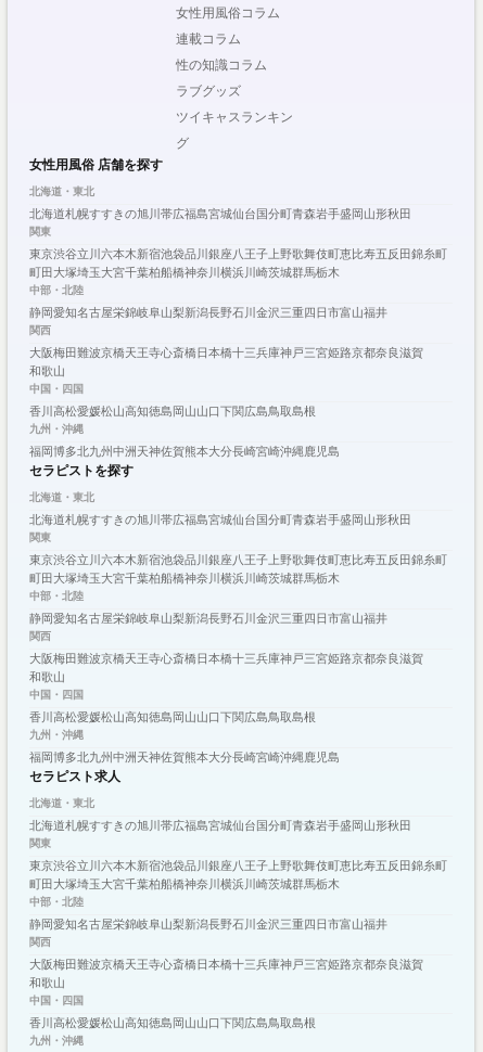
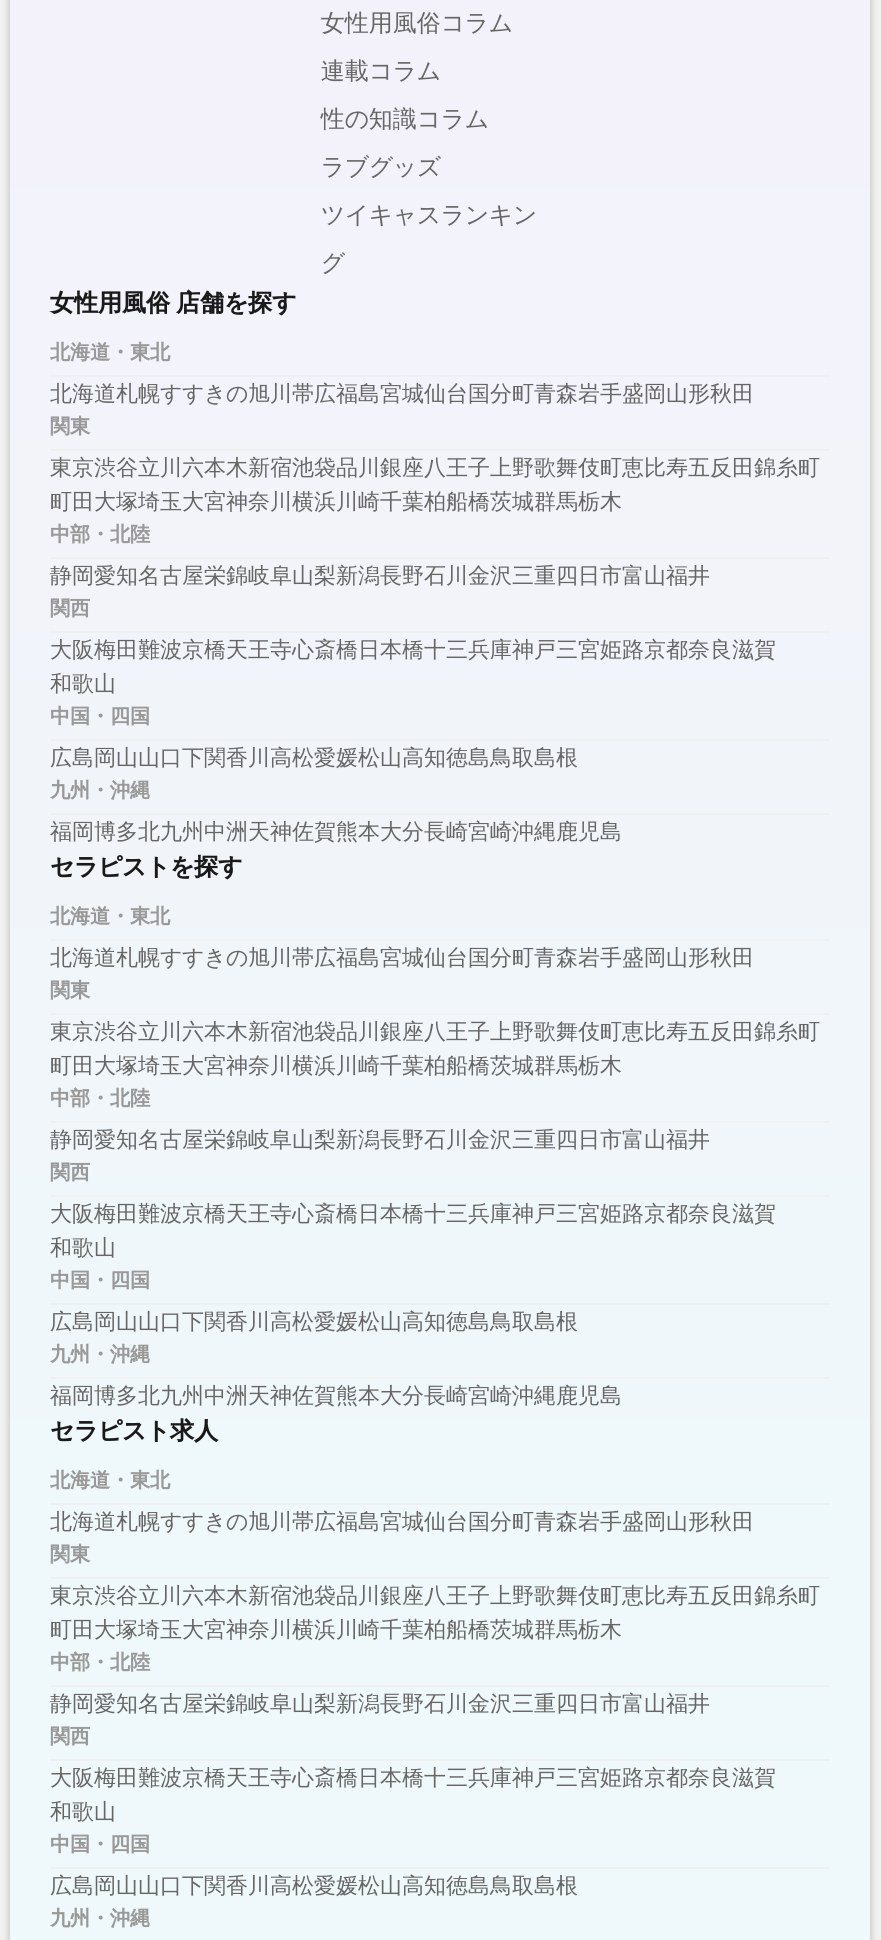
- 町田大塚埼玉大宮千葉柏船橋神奈川横浜川崎茨城群馬栃木
+ 町田大塚埼玉大宮神奈川横浜川崎千葉柏船橋茨城群馬栃木

- 香川高松愛媛松山高知徳島岡山山口下関広島鳥取島根
+ 広島岡山山口下関香川高松愛媛松山高知徳島鳥取島根

- 町田大塚埼玉大宮千葉柏船橋神奈川横浜川崎茨城群馬栃木
+ 町田大塚埼玉大宮神奈川横浜川崎千葉柏船橋茨城群馬栃木

- 香川高松愛媛松山高知徳島岡山山口下関広島鳥取島根
+ 広島岡山山口下関香川高松愛媛松山高知徳島鳥取島根

- 町田大塚埼玉大宮千葉柏船橋神奈川横浜川崎茨城群馬栃木
+ 町田大塚埼玉大宮神奈川横浜川崎千葉柏船橋茨城群馬栃木

- 香川高松愛媛松山高知徳島岡山山口下関広島鳥取島根
+ 広島岡山山口下関香川高松愛媛松山高知徳島鳥取島根
